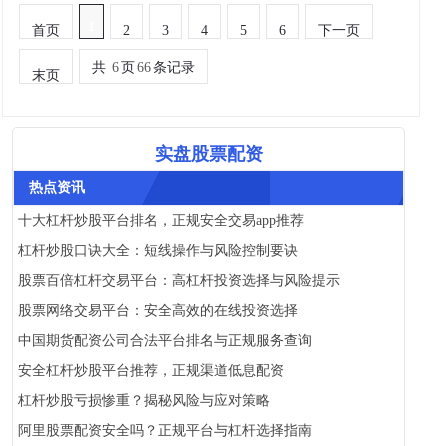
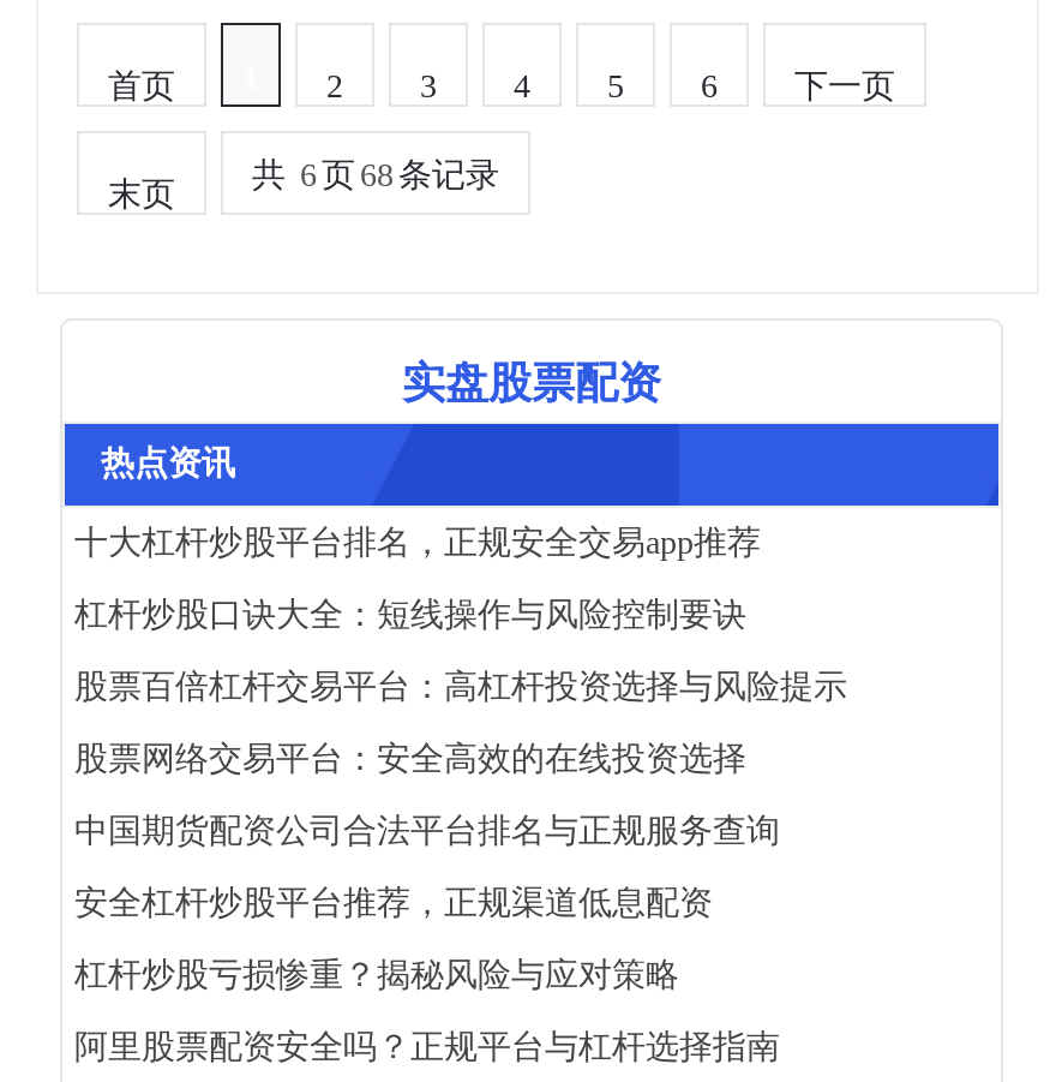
- 共 6 页 66 条记录
+ 共 6 页 68 条记录
